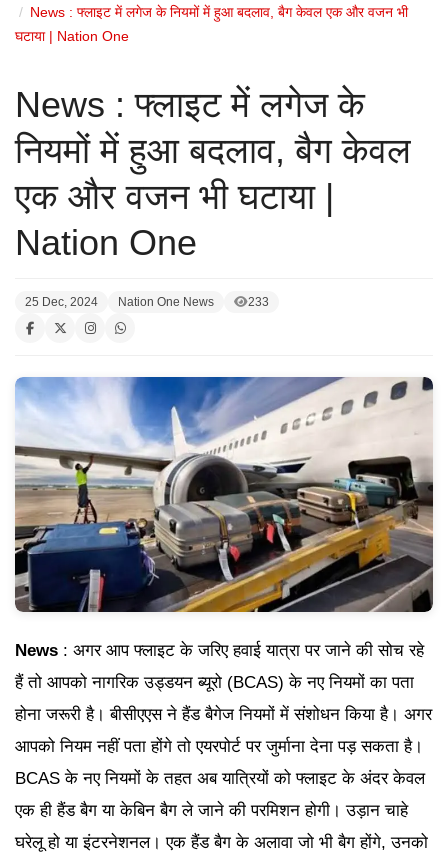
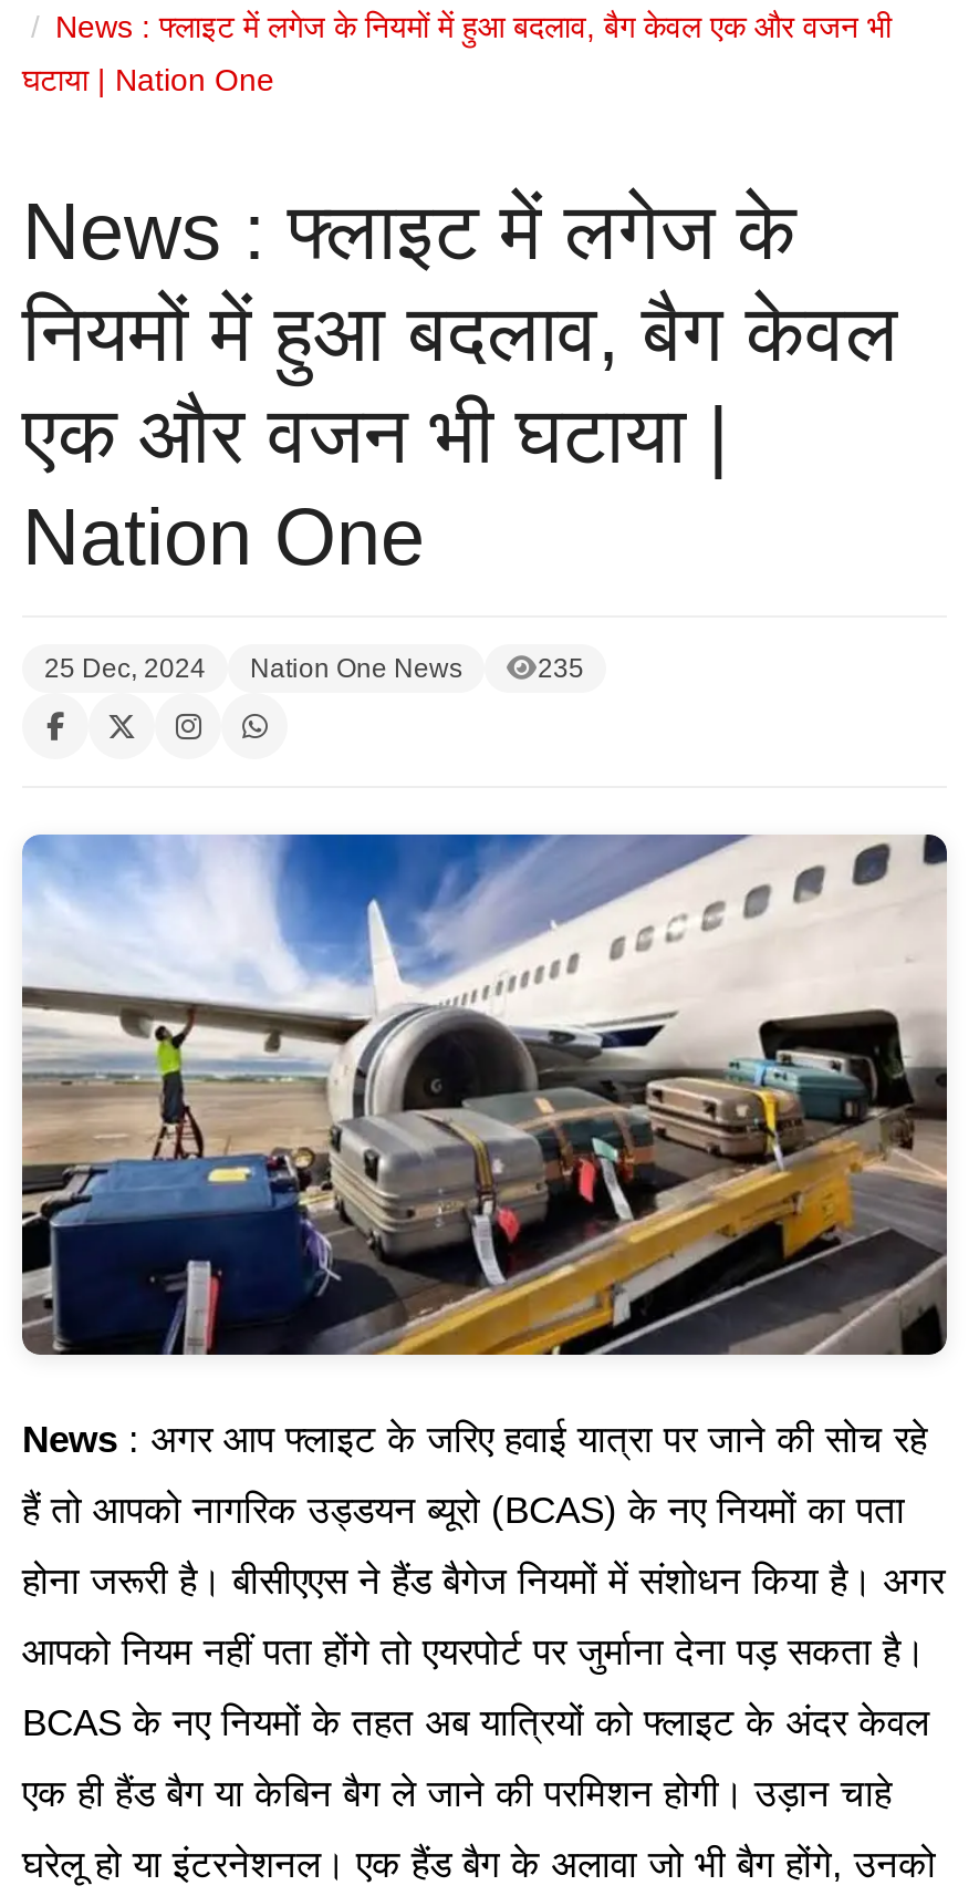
- 233
+ 235
